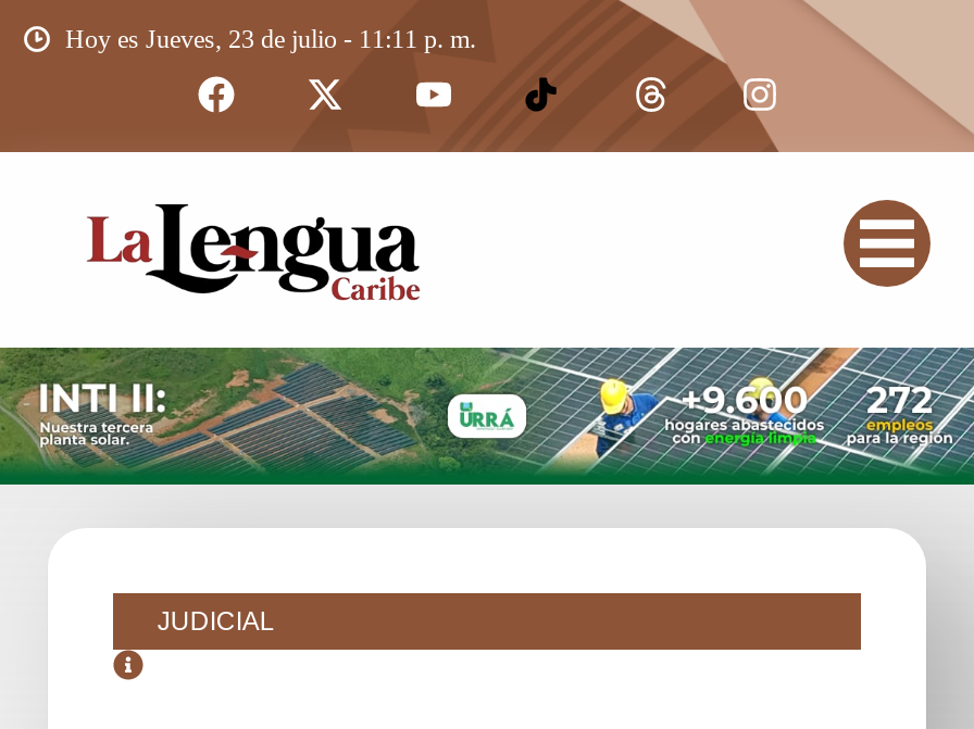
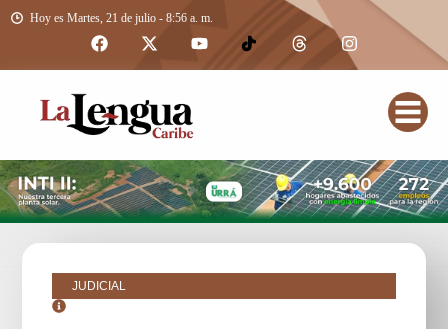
- Hoy es Jueves, 23 de julio - 11:11 p. m.
+ Hoy es Martes, 21 de julio - 8:56 a. m.
